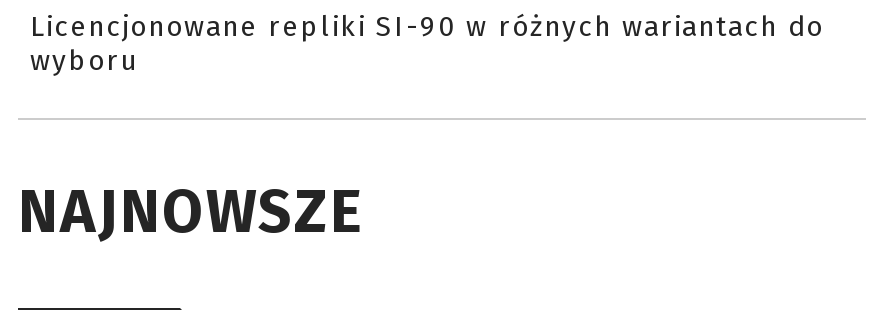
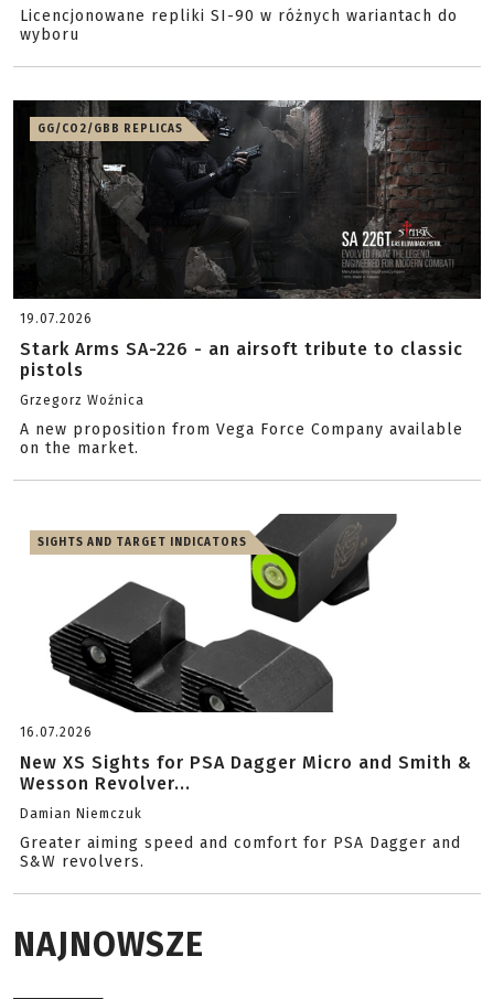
+ [image]
+ GG/CO2/GBB REPLICAS

+ 19.07.2026
+ Stark Arms SA-226 - an airsoft tribute to classic
+ pistols
+ Grzegorz Woźnica
+ A new proposition from Vega Force Company available
+ on the market.

+ 16.07.2026
+ New XS Sights for PSA Dagger Micro and Smith &
+ Wesson Revolver...
+ Damian Niemczuk
+ Greater aiming speed and comfort for PSA Dagger and
+ S&W revolvers.

+ [image]
+ SIGHTS AND TARGET INDICATORS
